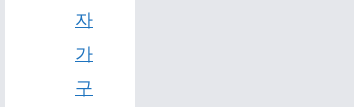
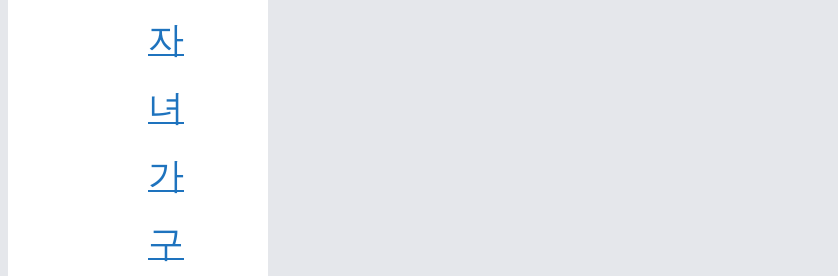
+ 녀
